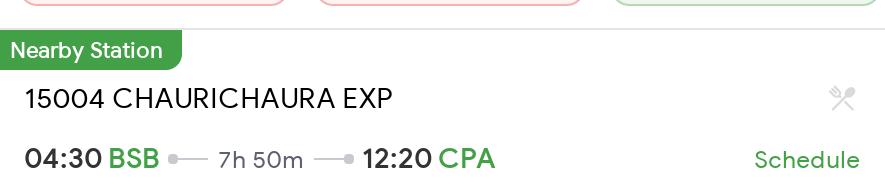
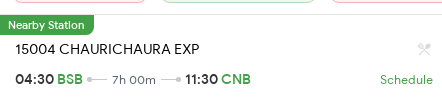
- 7h 50m
- 12:20 CPA
+ 7h 00m
+ 11:30 CNB
